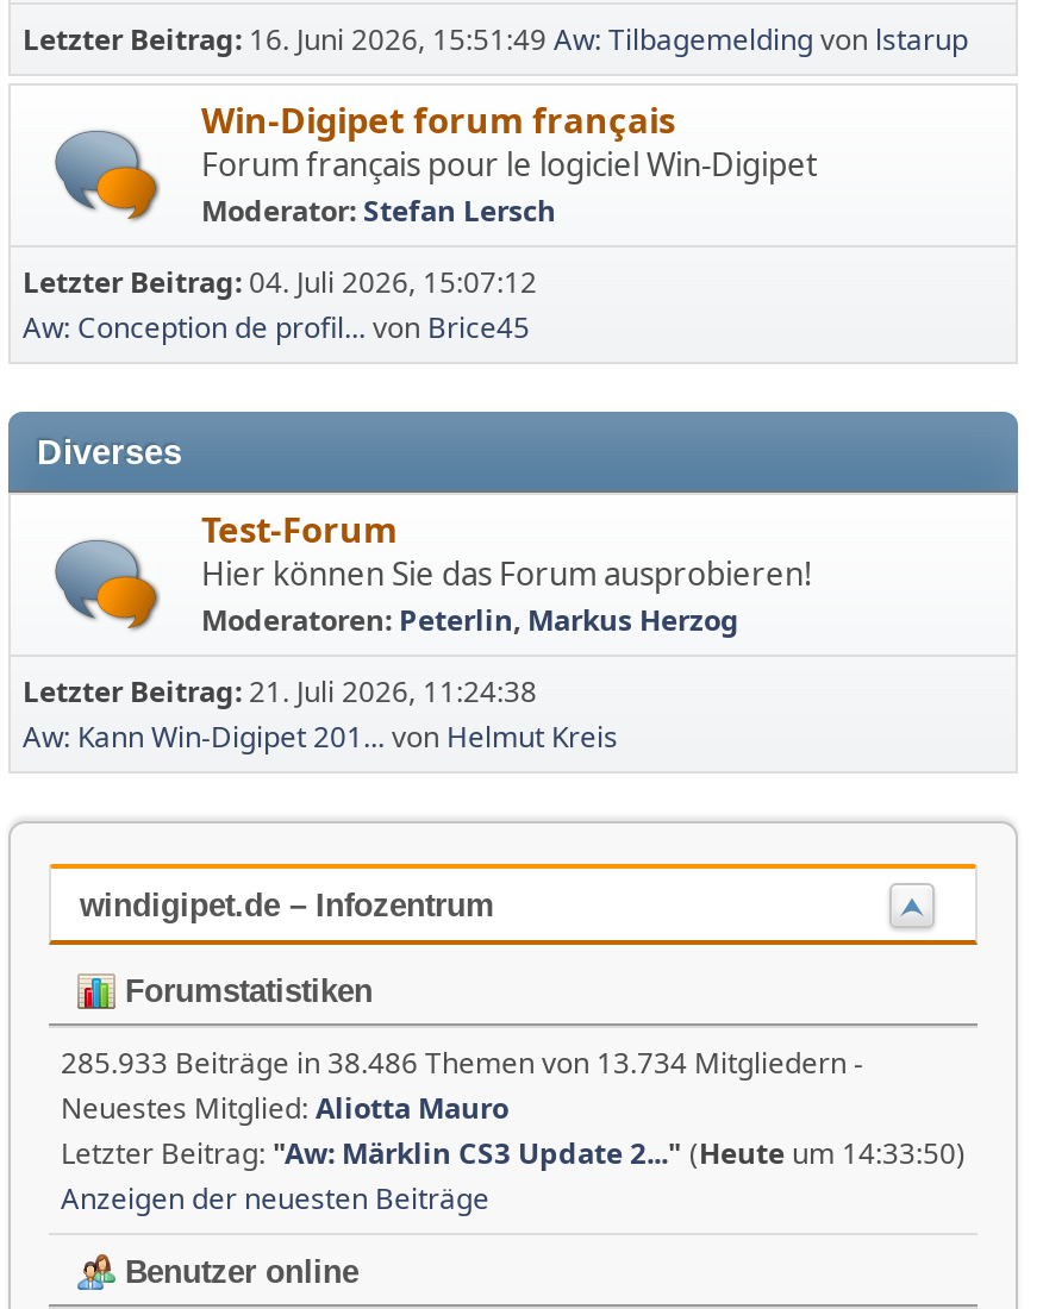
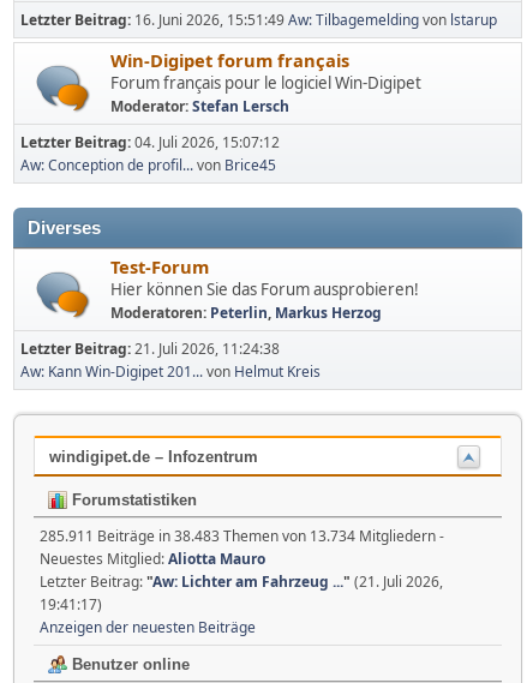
- 285.933 Beiträge in 38.486 Themen von 13.734 Mitgliedern -
+ 285.911 Beiträge in 38.483 Themen von 13.734 Mitgliedern -

- Letzter Beitrag: "Aw: Märklin CS3 Update 2..." (Heute um 14:33:50)
+ Letzter Beitrag: " Aw: Lichter am Fahrzeug ..." (21. Juli 2026,
+ 19:41:17)
